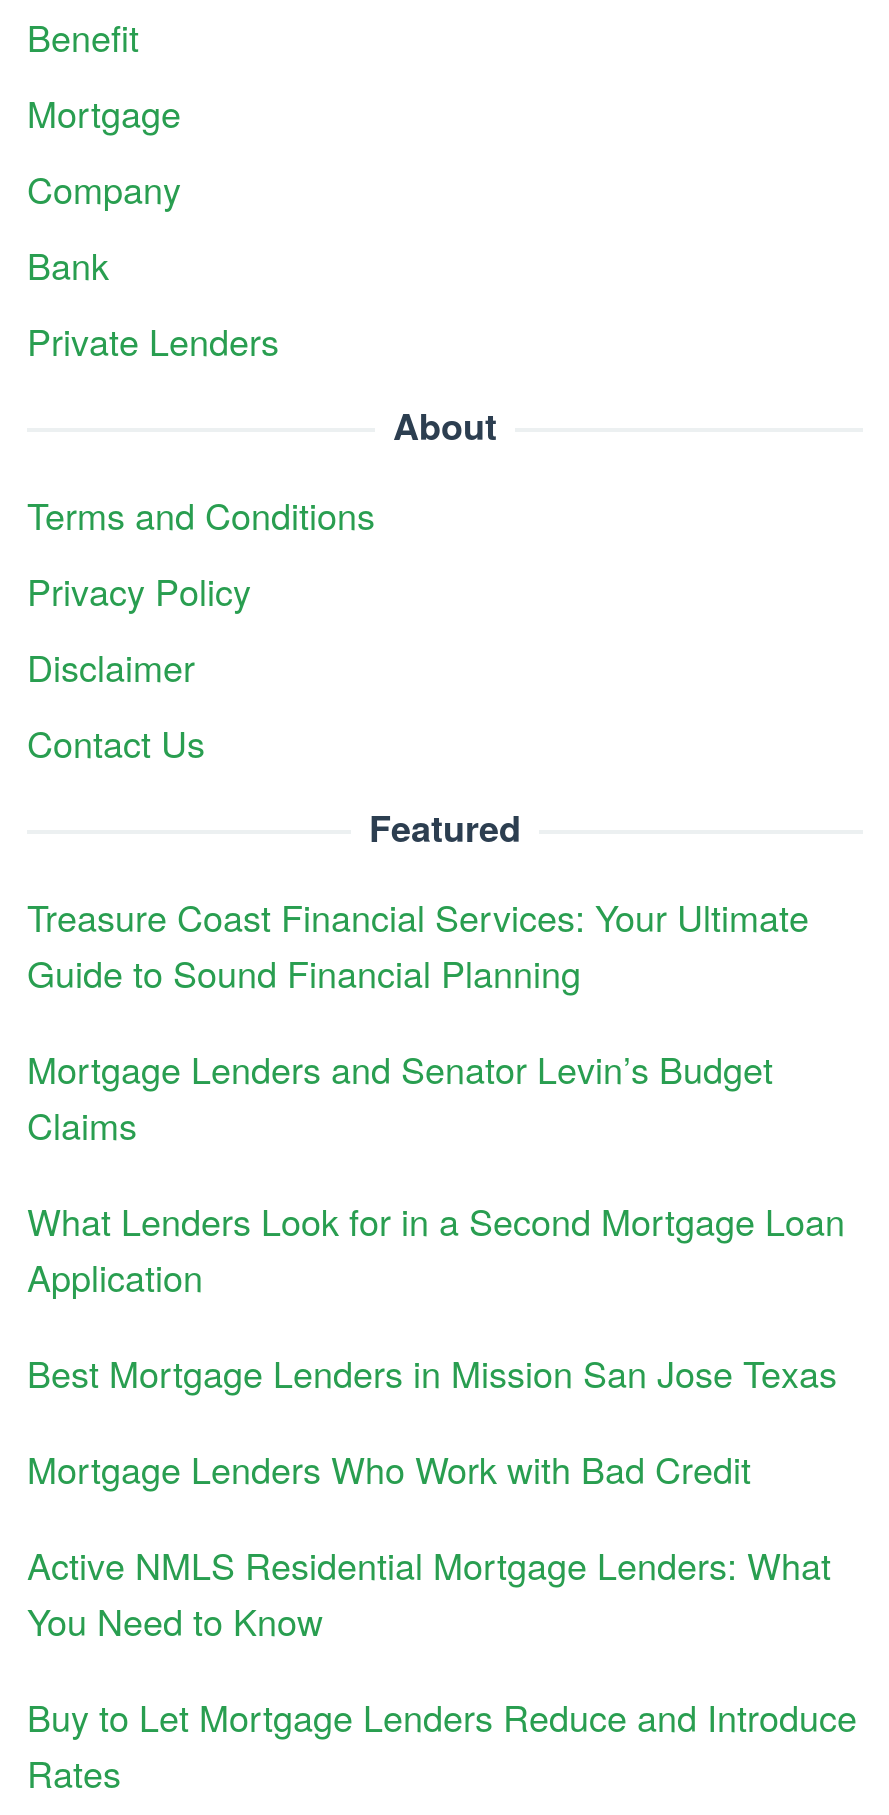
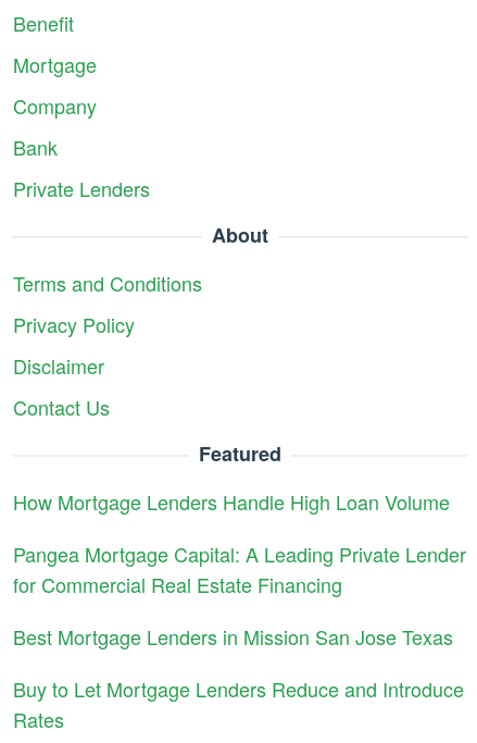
- Treasure Coast Financial Services: Your Ultimate
- Guide to Sound Financial Planning
- Mortgage Lenders and Senator Levin’s Budget
- Claims
- What Lenders Look for in a Second Mortgage Loan
- Application
+ How Mortgage Lenders Handle High Loan Volume
+ Pangea Mortgage Capital: A Leading Private Lender
+ for Commercial Real Estate Financing

- Mortgage Lenders Who Work with Bad Credit
- Active NMLS Residential Mortgage Lenders: What
- You Need to Know
